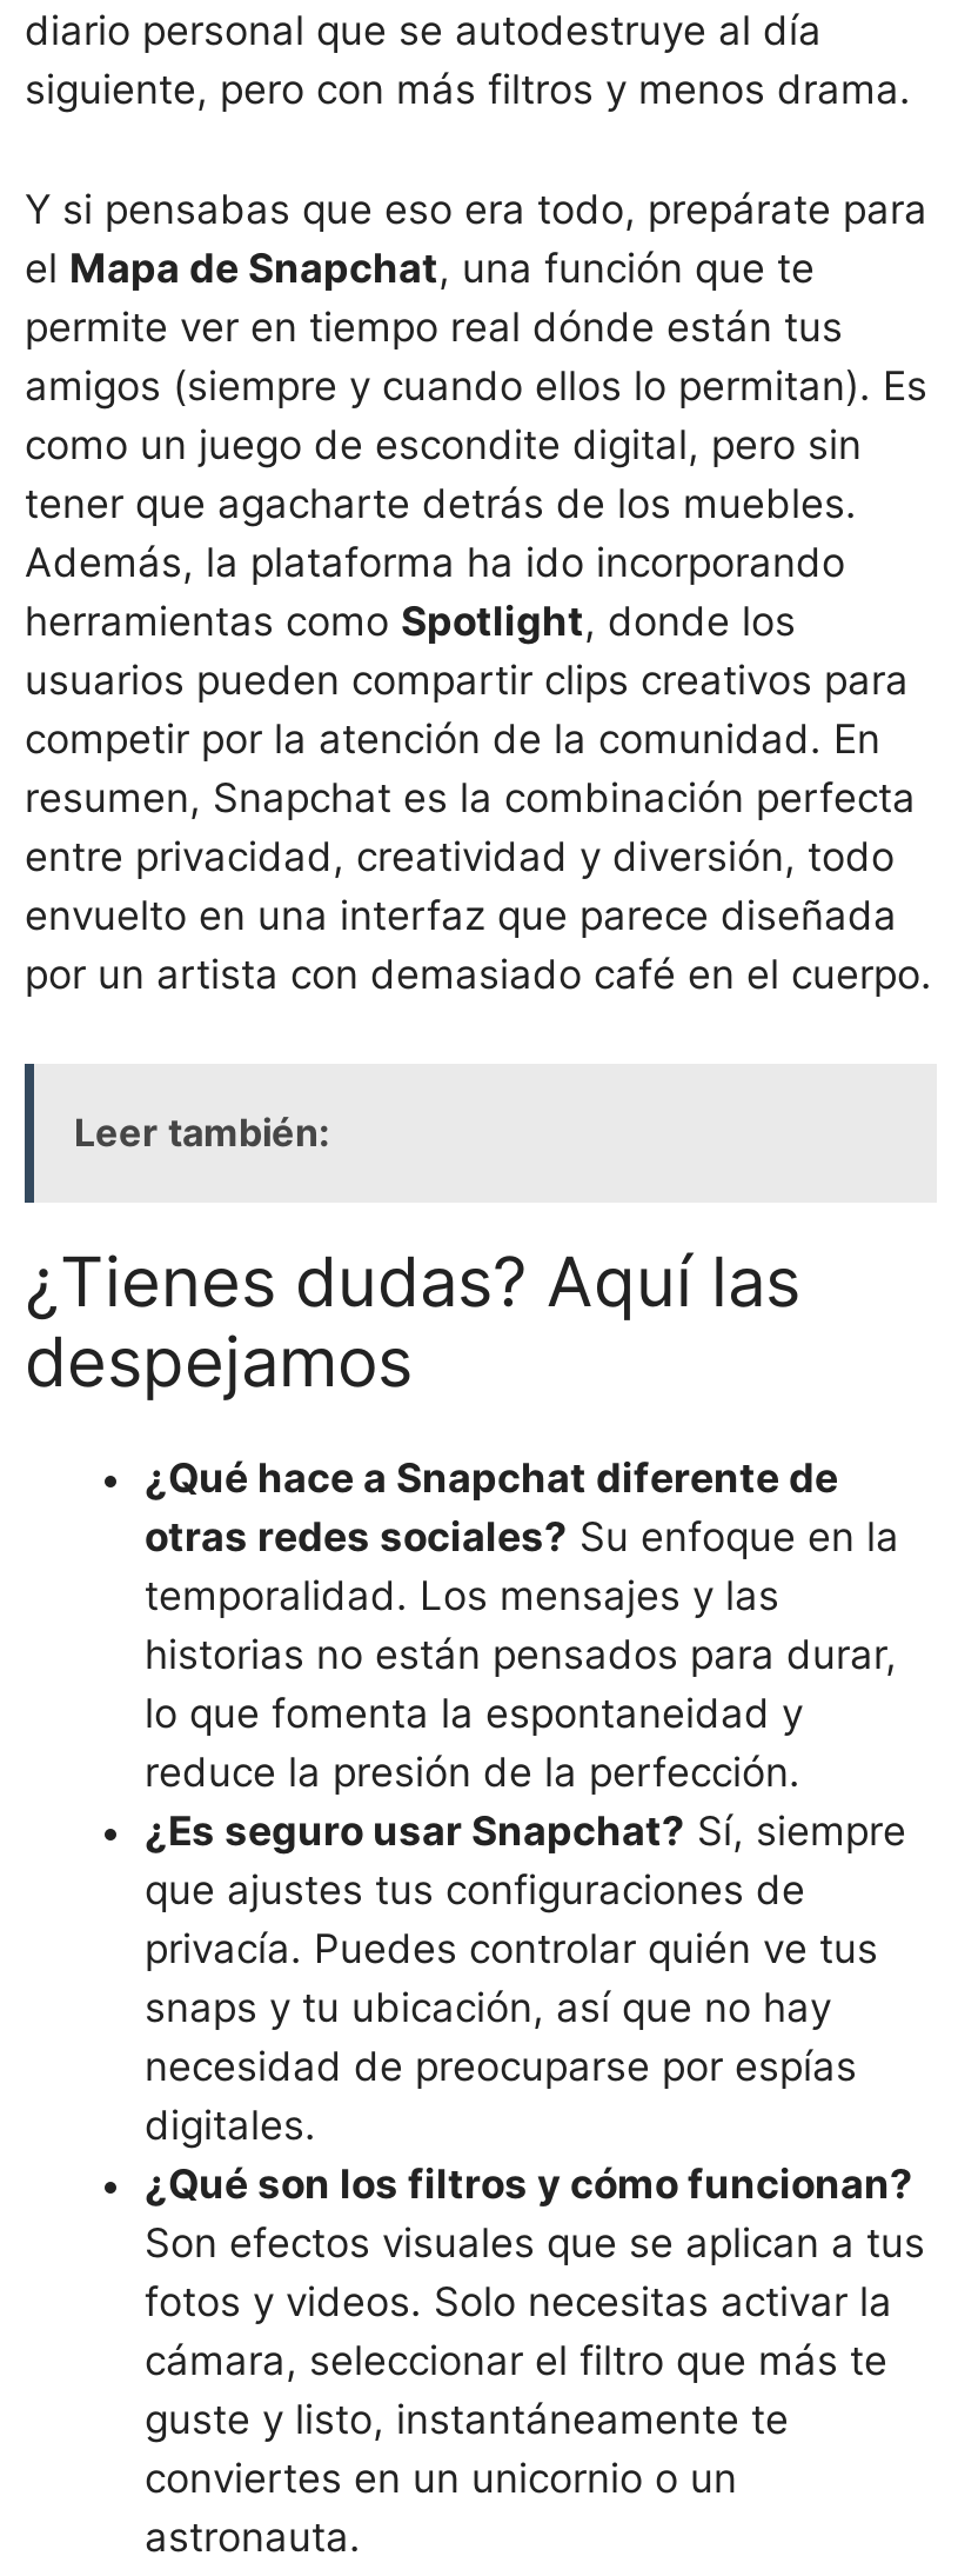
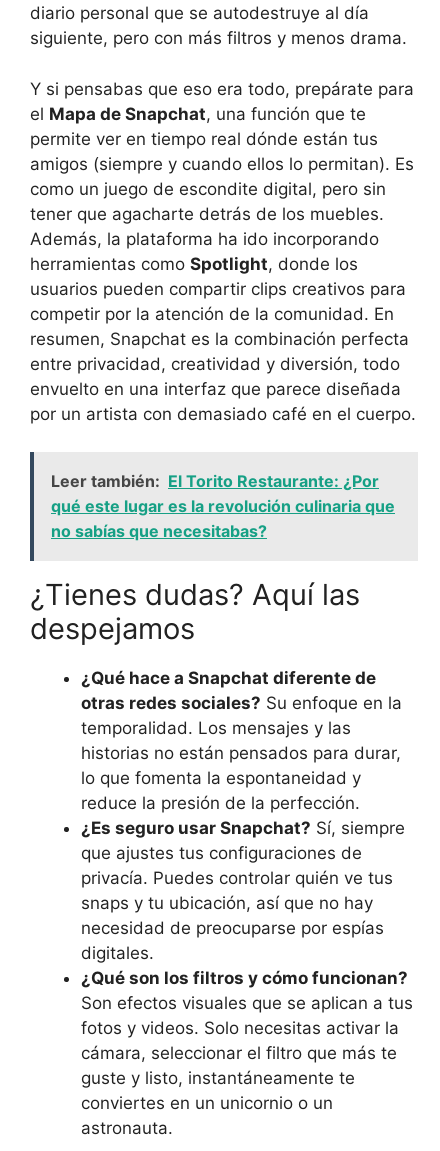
- Leer también:
+ Leer también: El Torito Restaurante: ¿Por
+ qué este lugar es la revolución culinaria que
+ no sabías que necesitabas?
